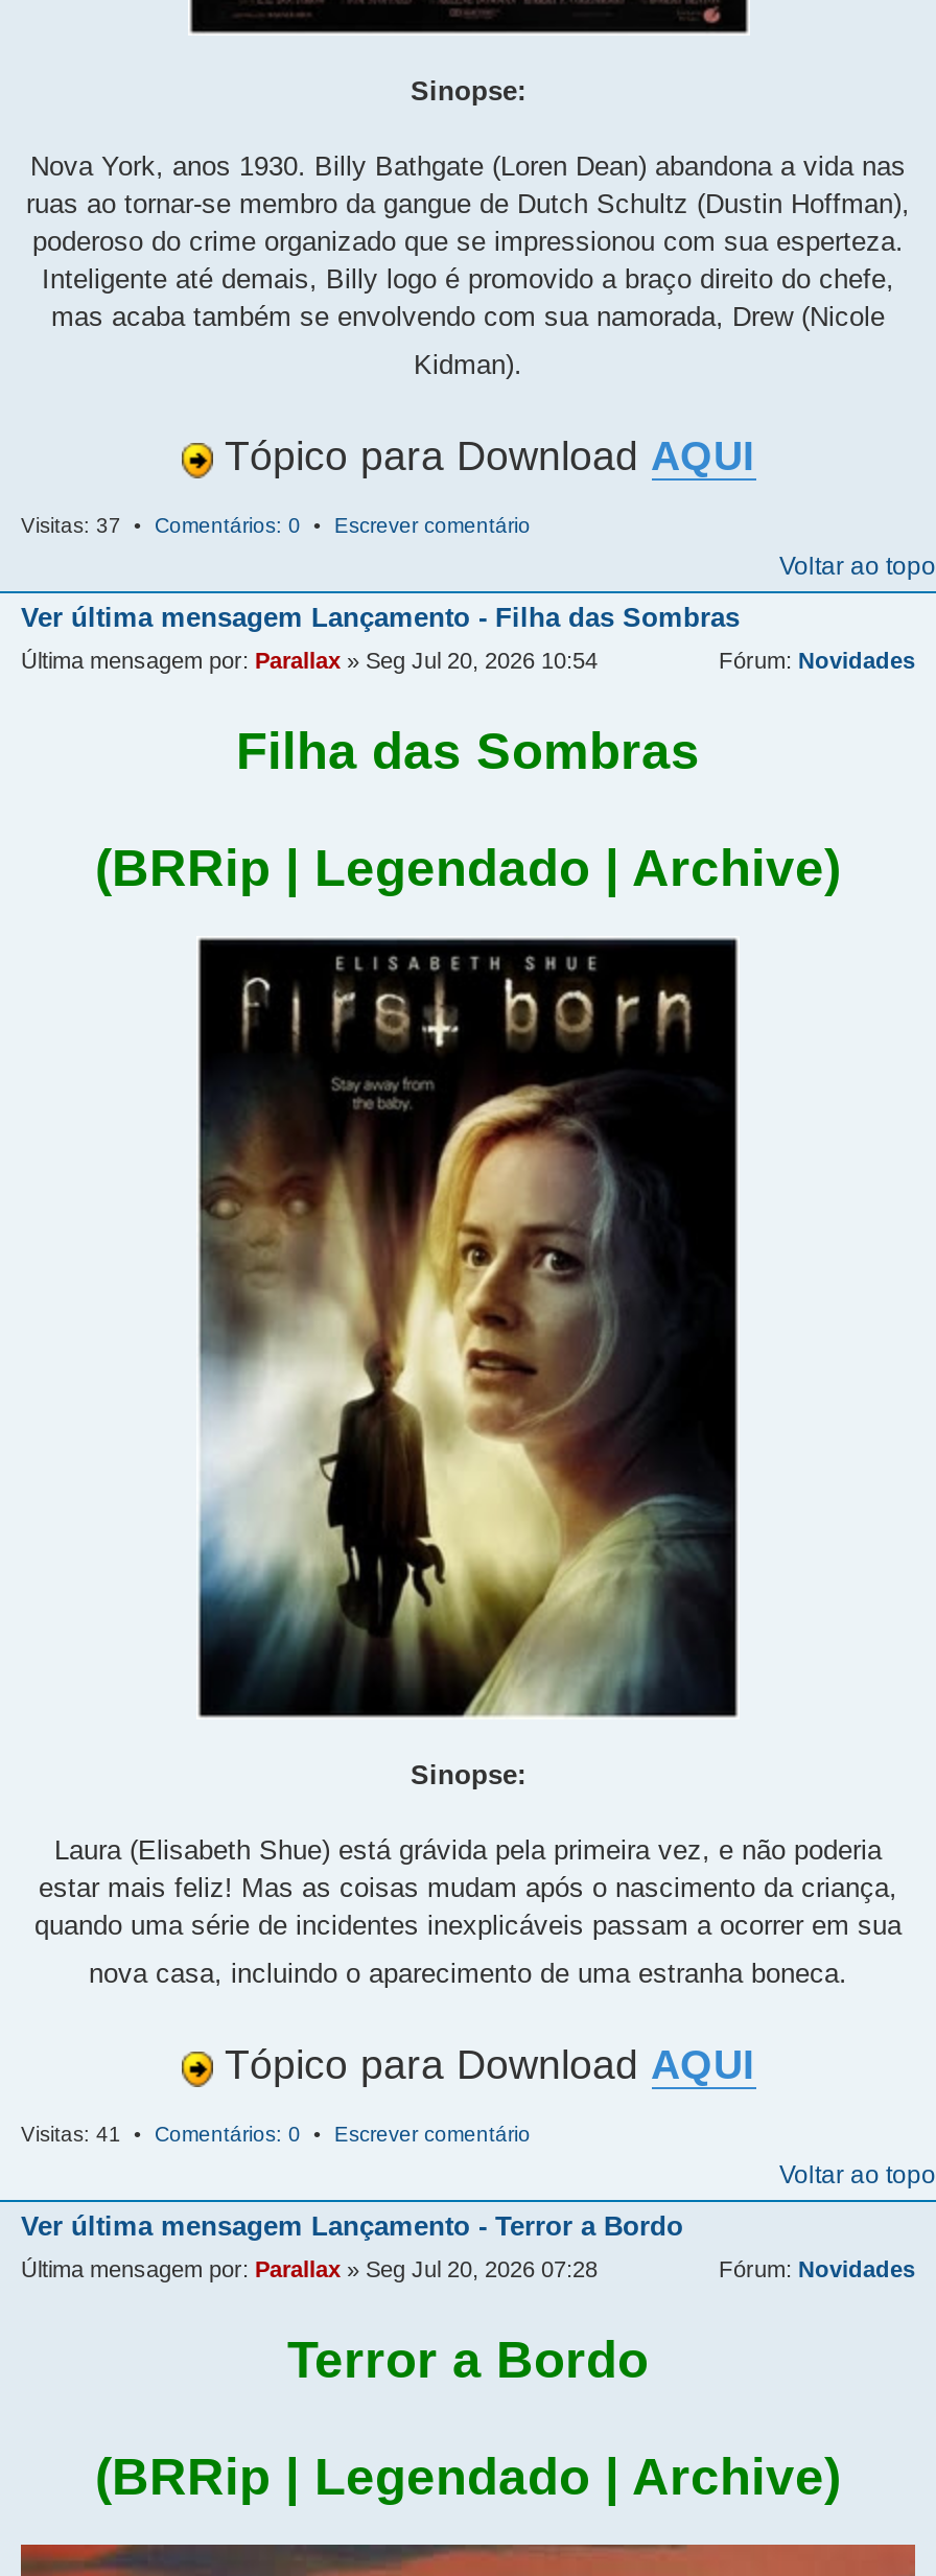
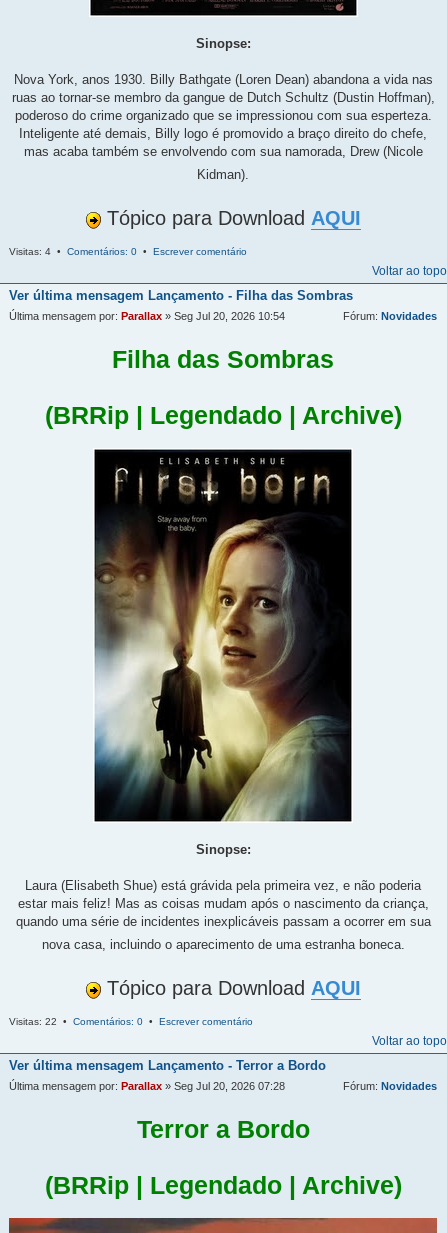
- Visitas: 37 • Comentários: 0 • Escrever comentário
+ Visitas: 4 • Comentários: 0 • Escrever comentário

- Visitas: 41 • Comentários: 0 • Escrever comentário
+ Visitas: 22 • Comentários: 0 • Escrever comentário
